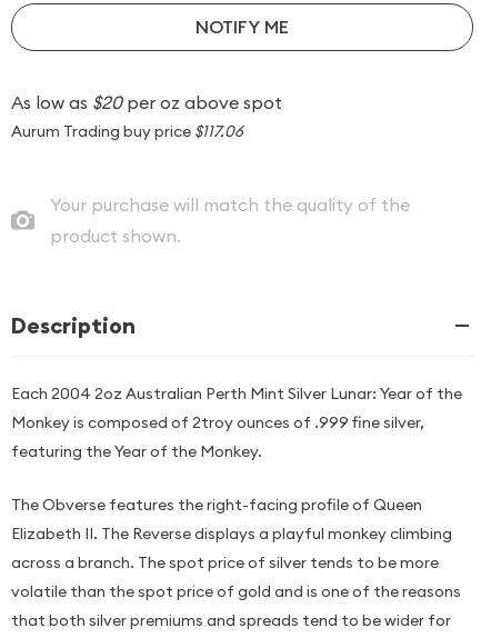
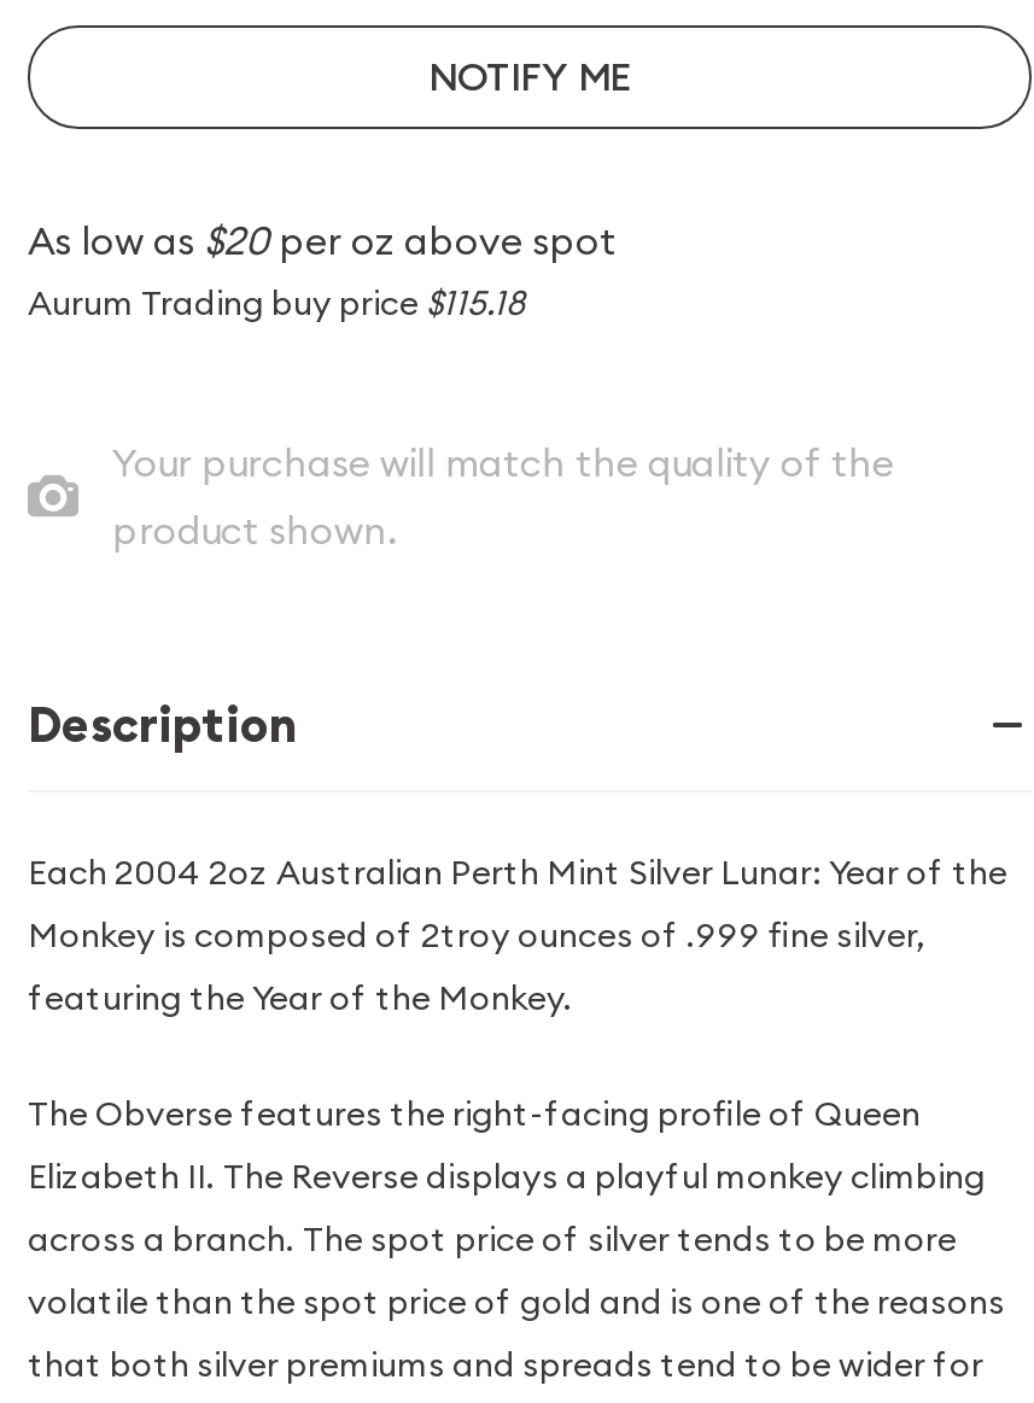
- Aurum Trading buy price $117.06
+ Aurum Trading buy price $115.18
